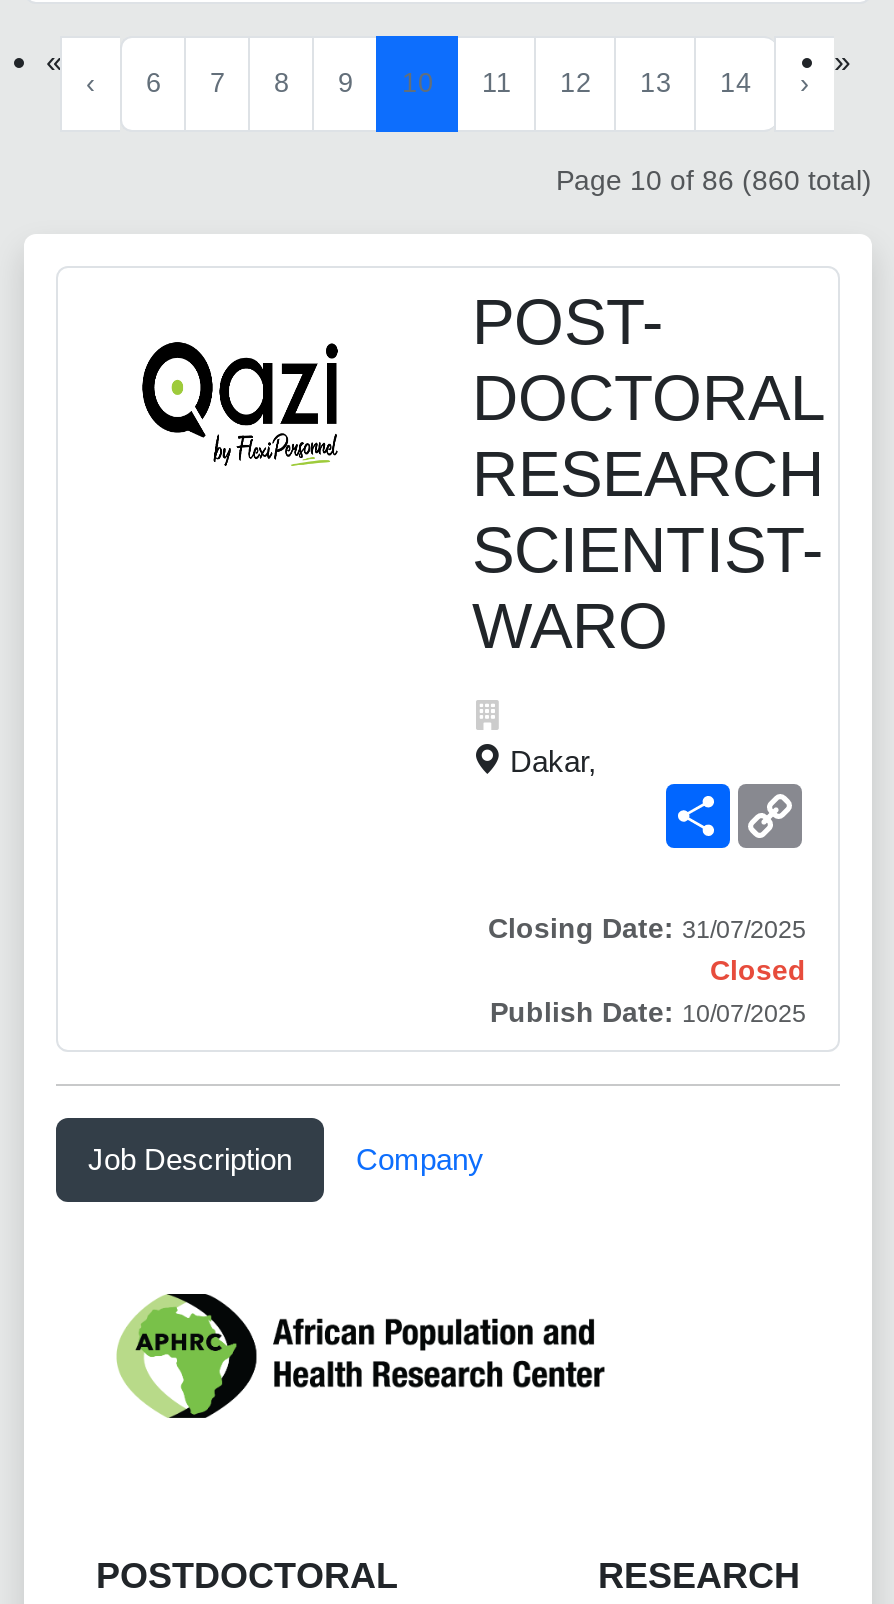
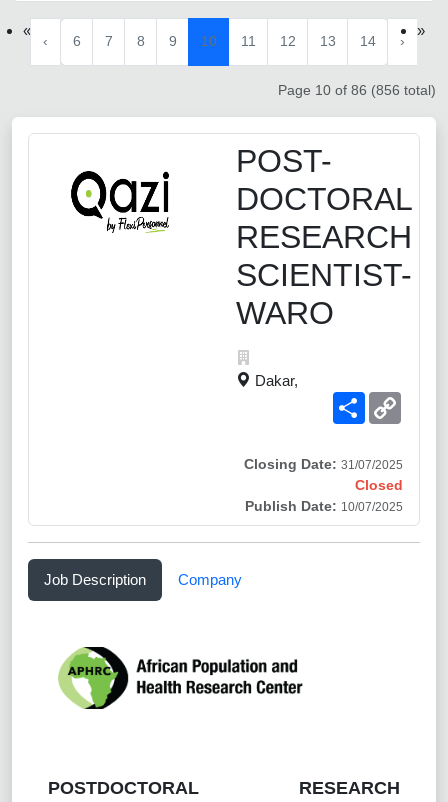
- Page 10 of 86 (860 total)
+ Page 10 of 86 (856 total)
